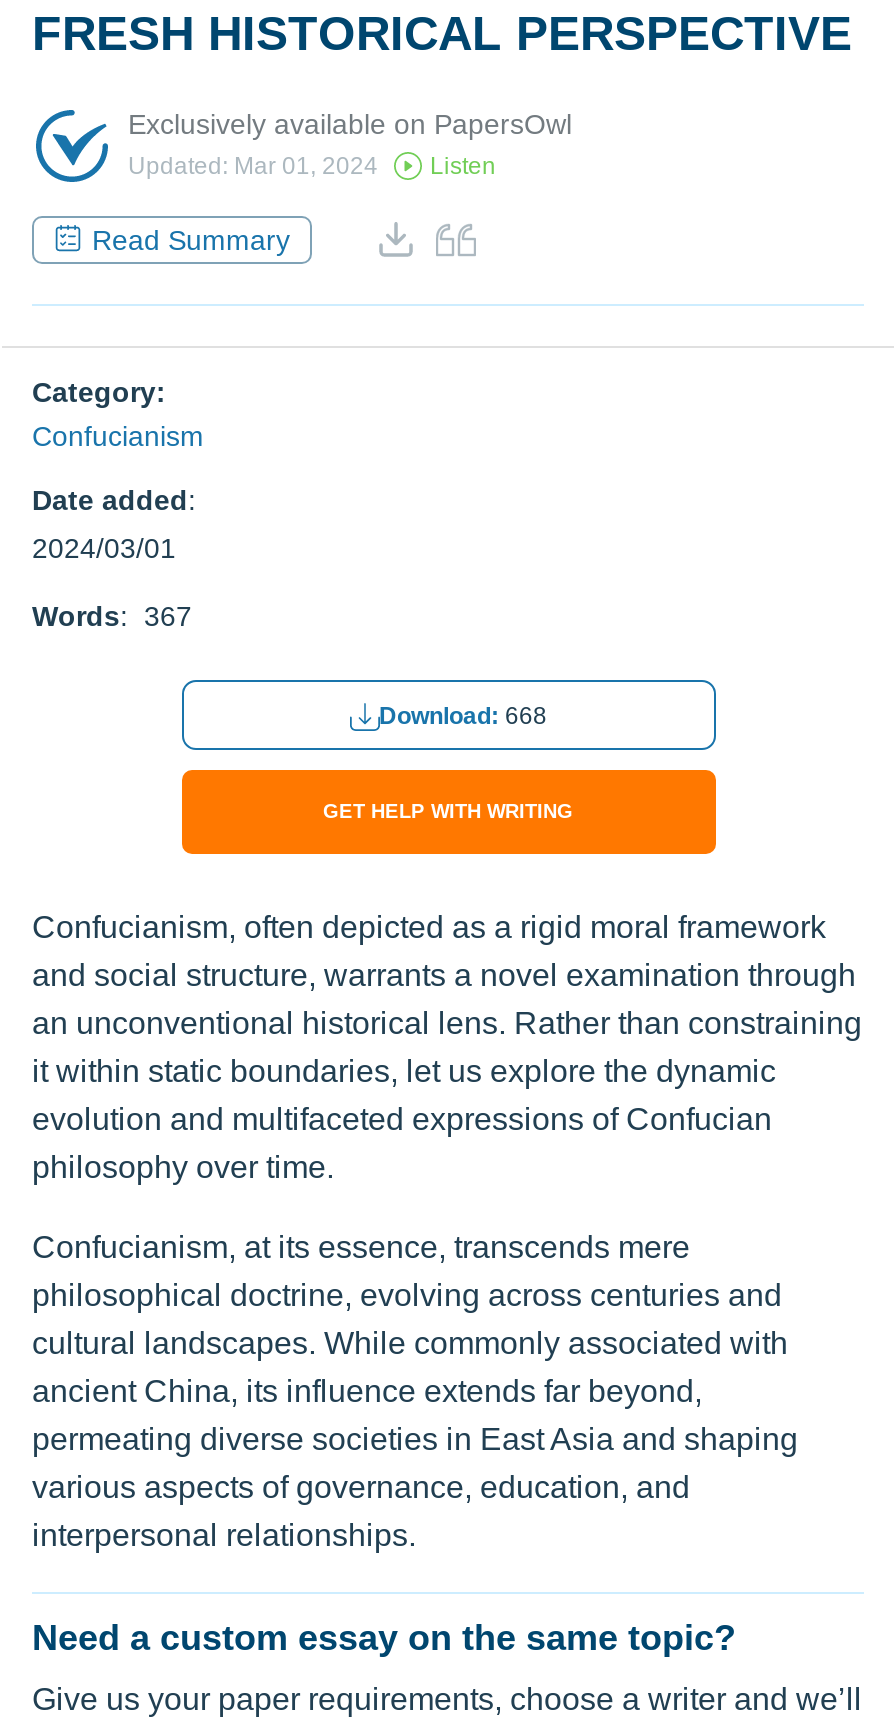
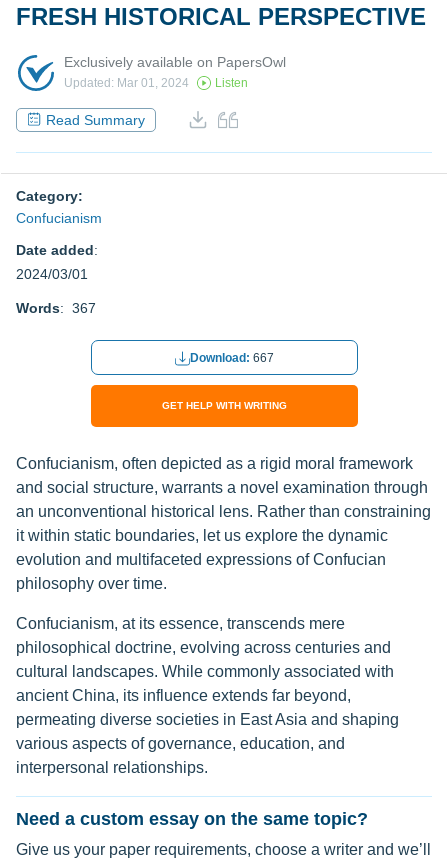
- Download: 668
+ Download: 667
